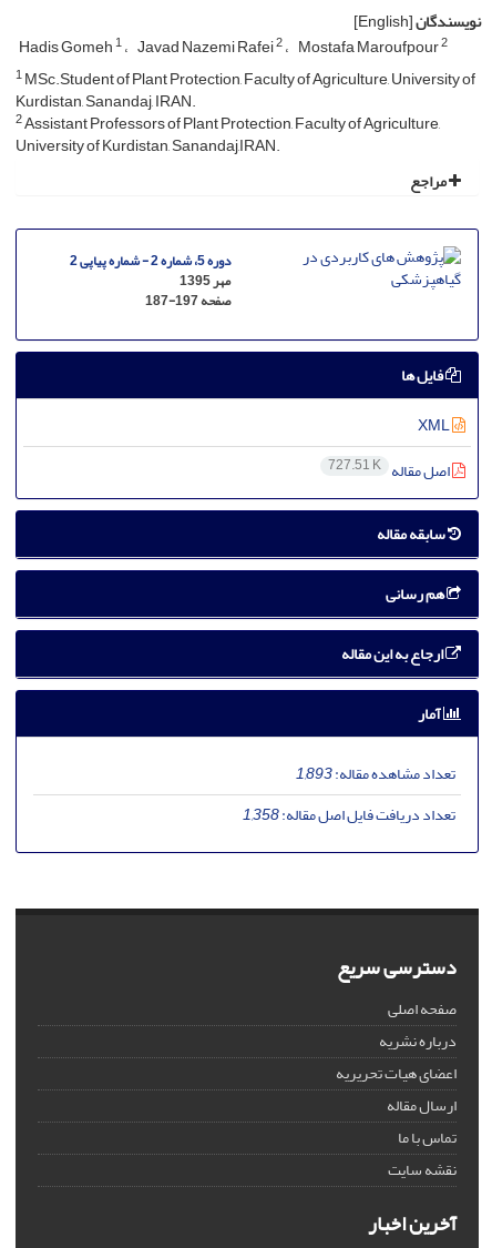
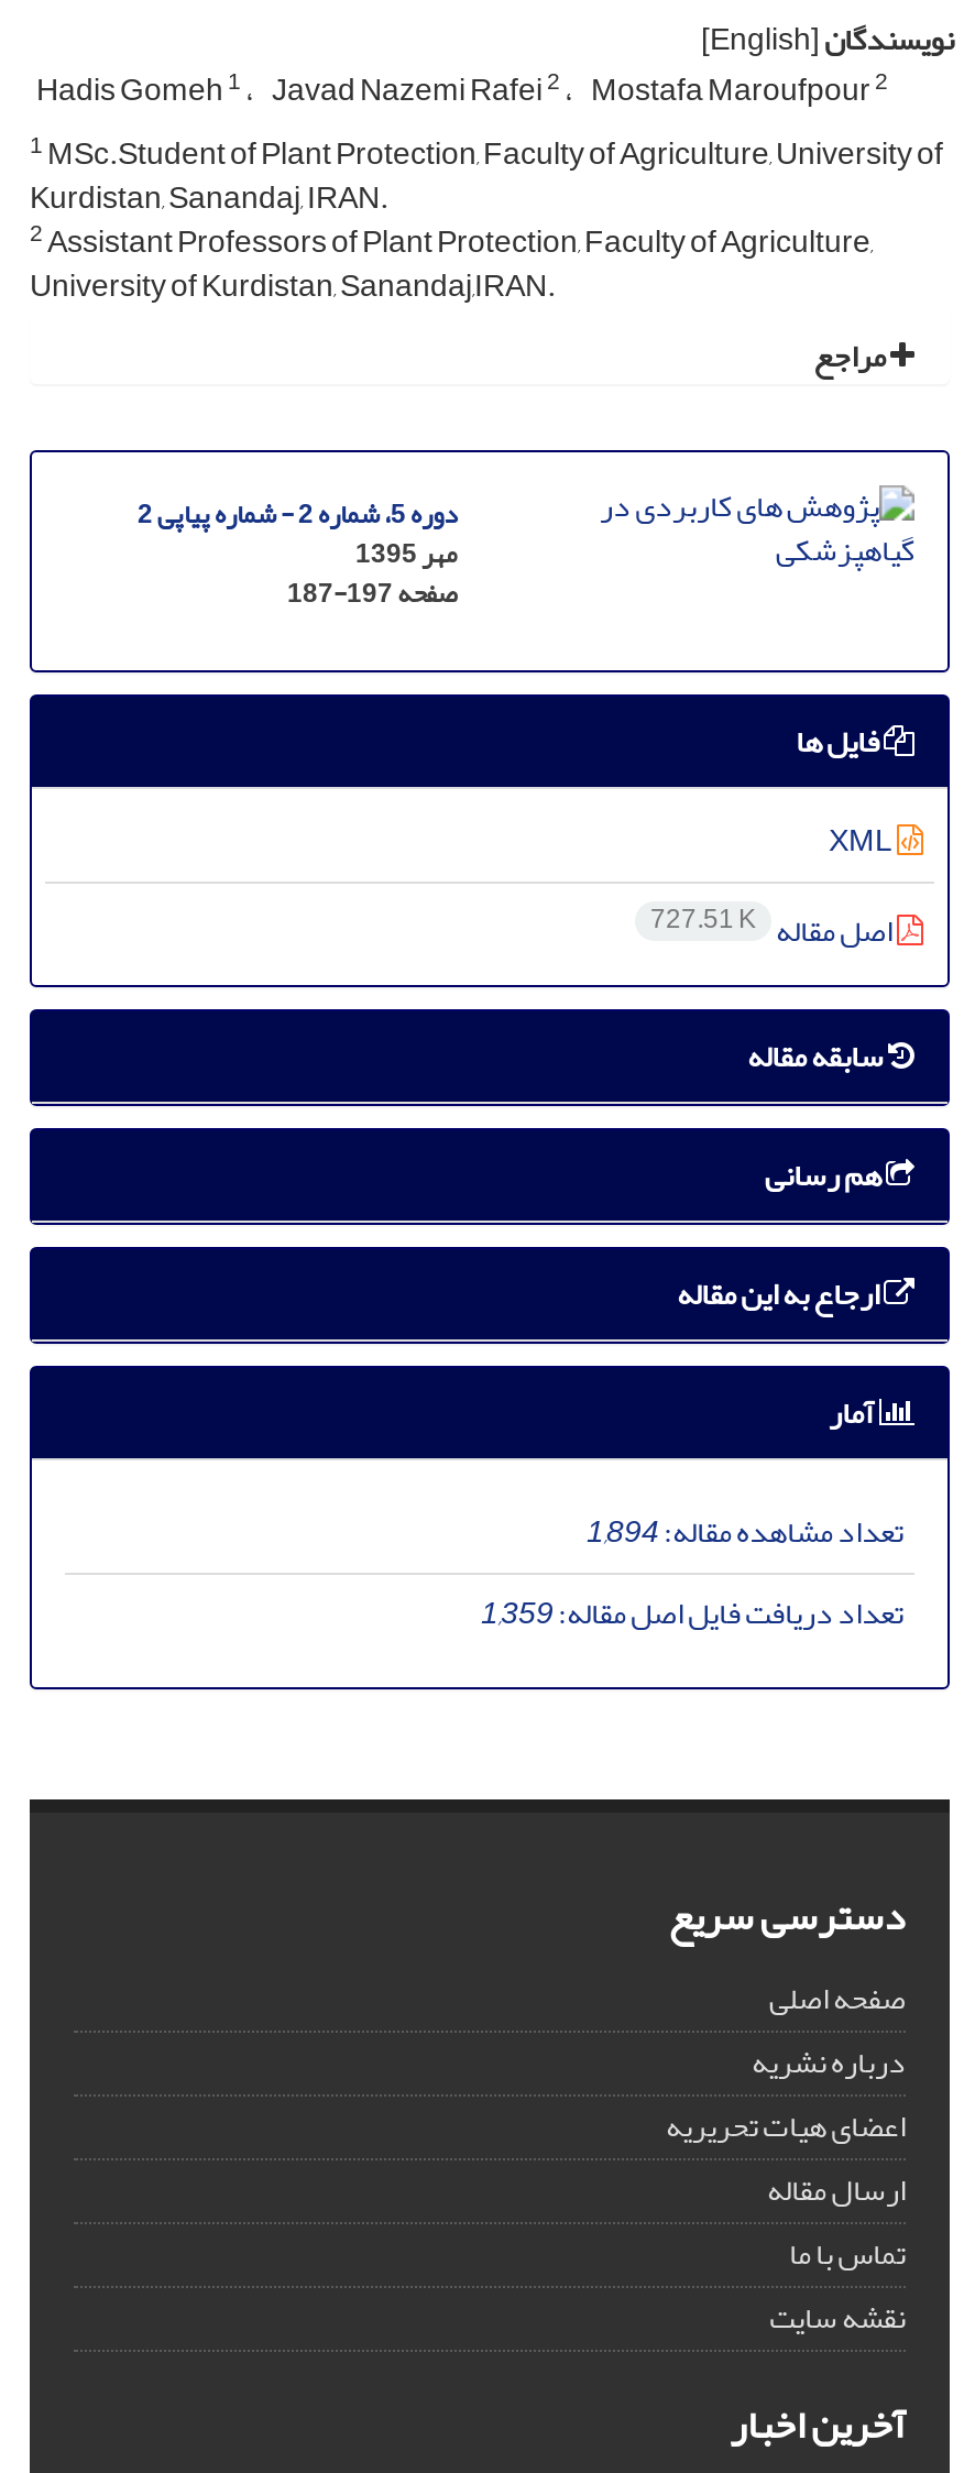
- تعداد مشاهده مقاله:1,893
+ تعداد مشاهده مقاله:1,894

- تعداد دریافت فایل اصل مقاله:1,358
+ تعداد دریافت فایل اصل مقاله:1,359
